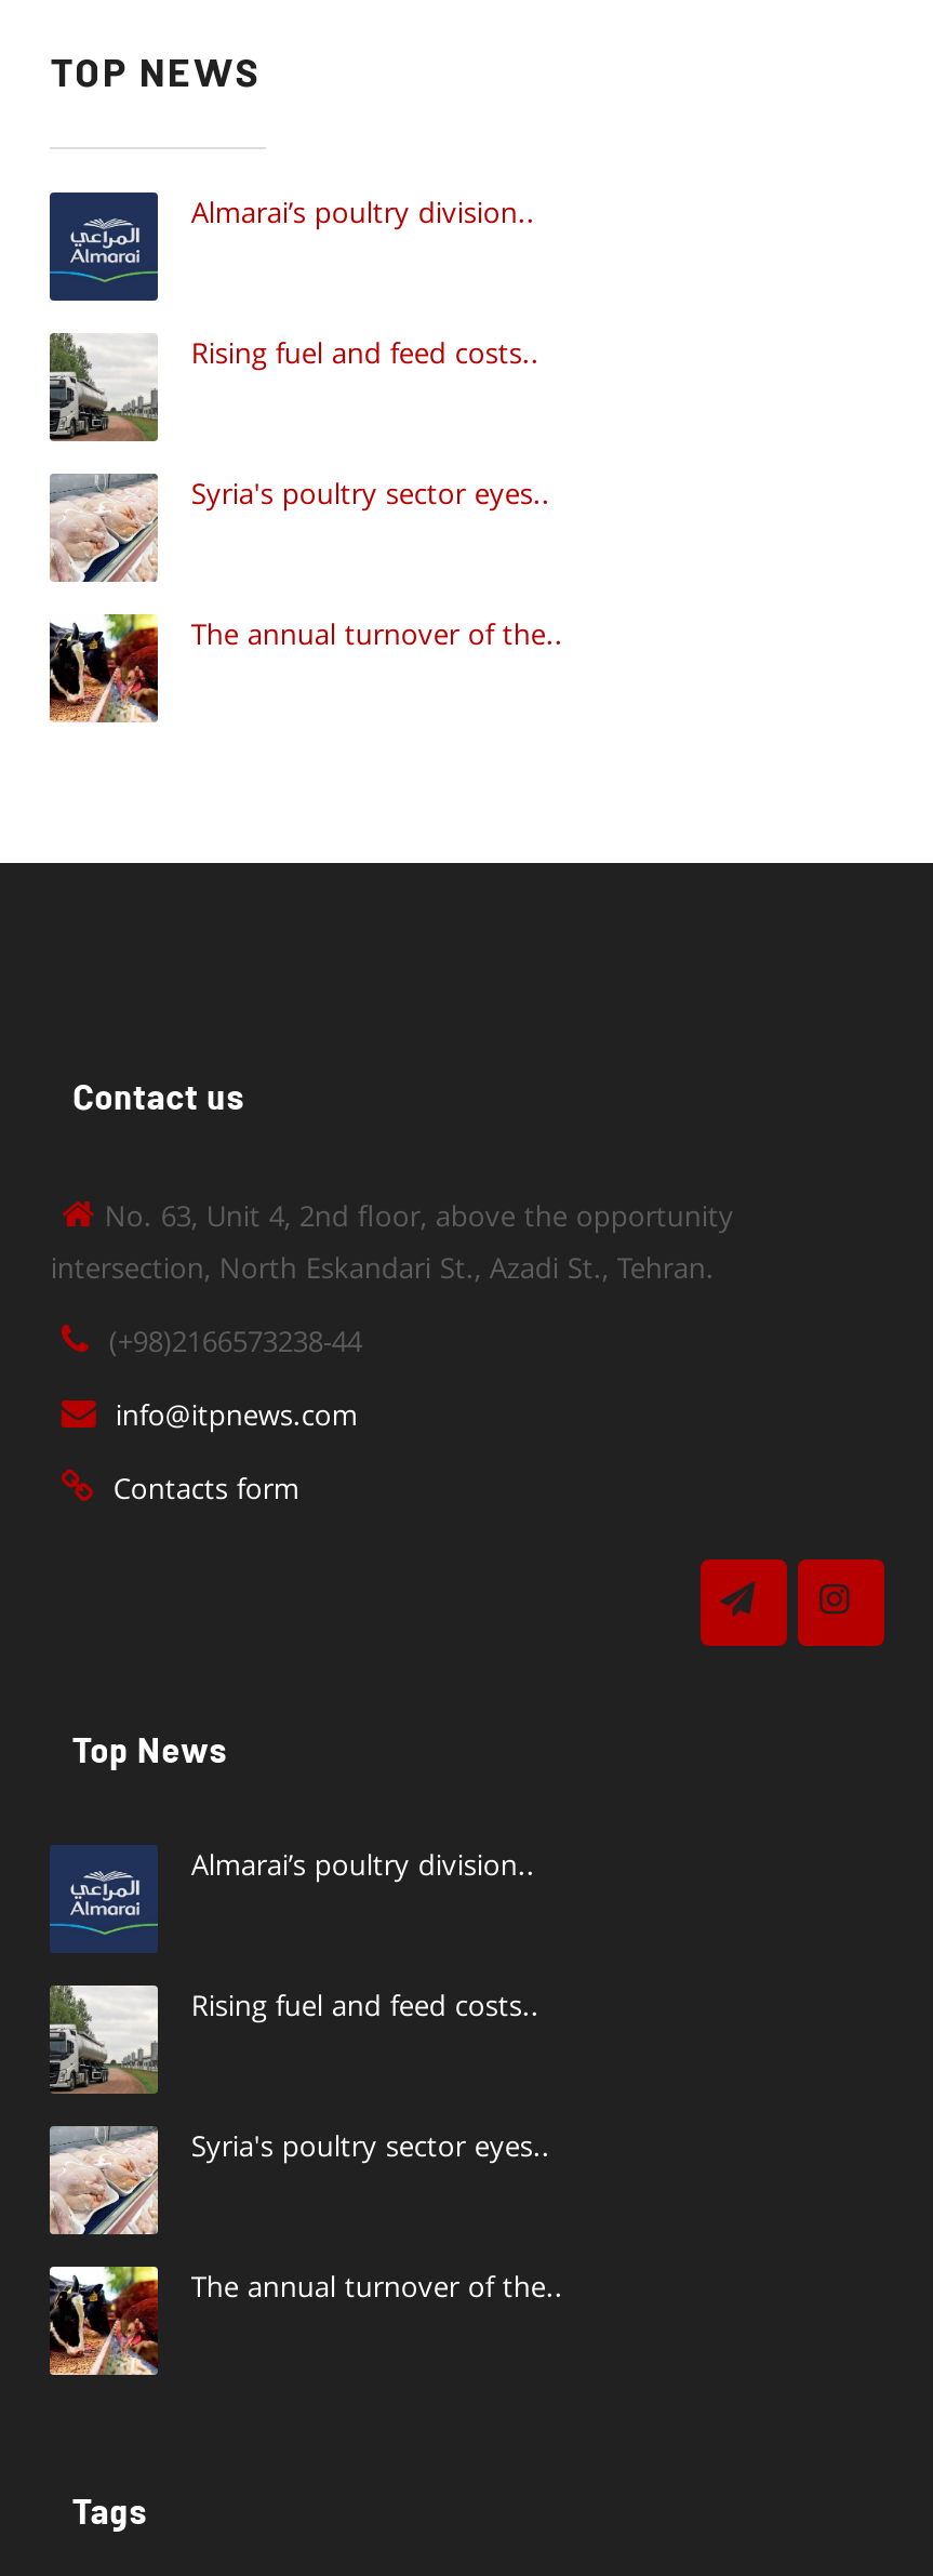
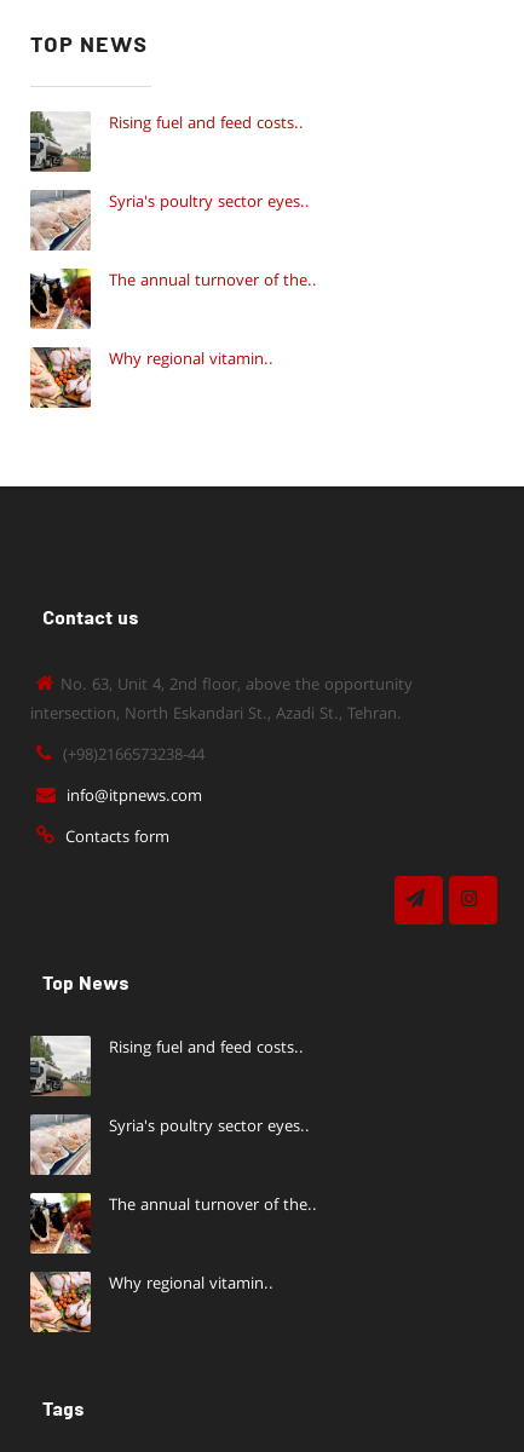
- [image]
- Almarai’s poultry division..

moved up: [image] | Rising fuel and feed costs.. | Syria's poultry sector eyes.. | The annual turnover of the..

moved up: [image]

+ [image]
+ Why regional vitamin..

- [image]
- Almarai’s poultry division..

moved up: [image] | Rising fuel and feed costs.. | Syria's poultry sector eyes.. | The annual turnover of the..

moved up: [image]

+ [image]
+ Why regional vitamin..
